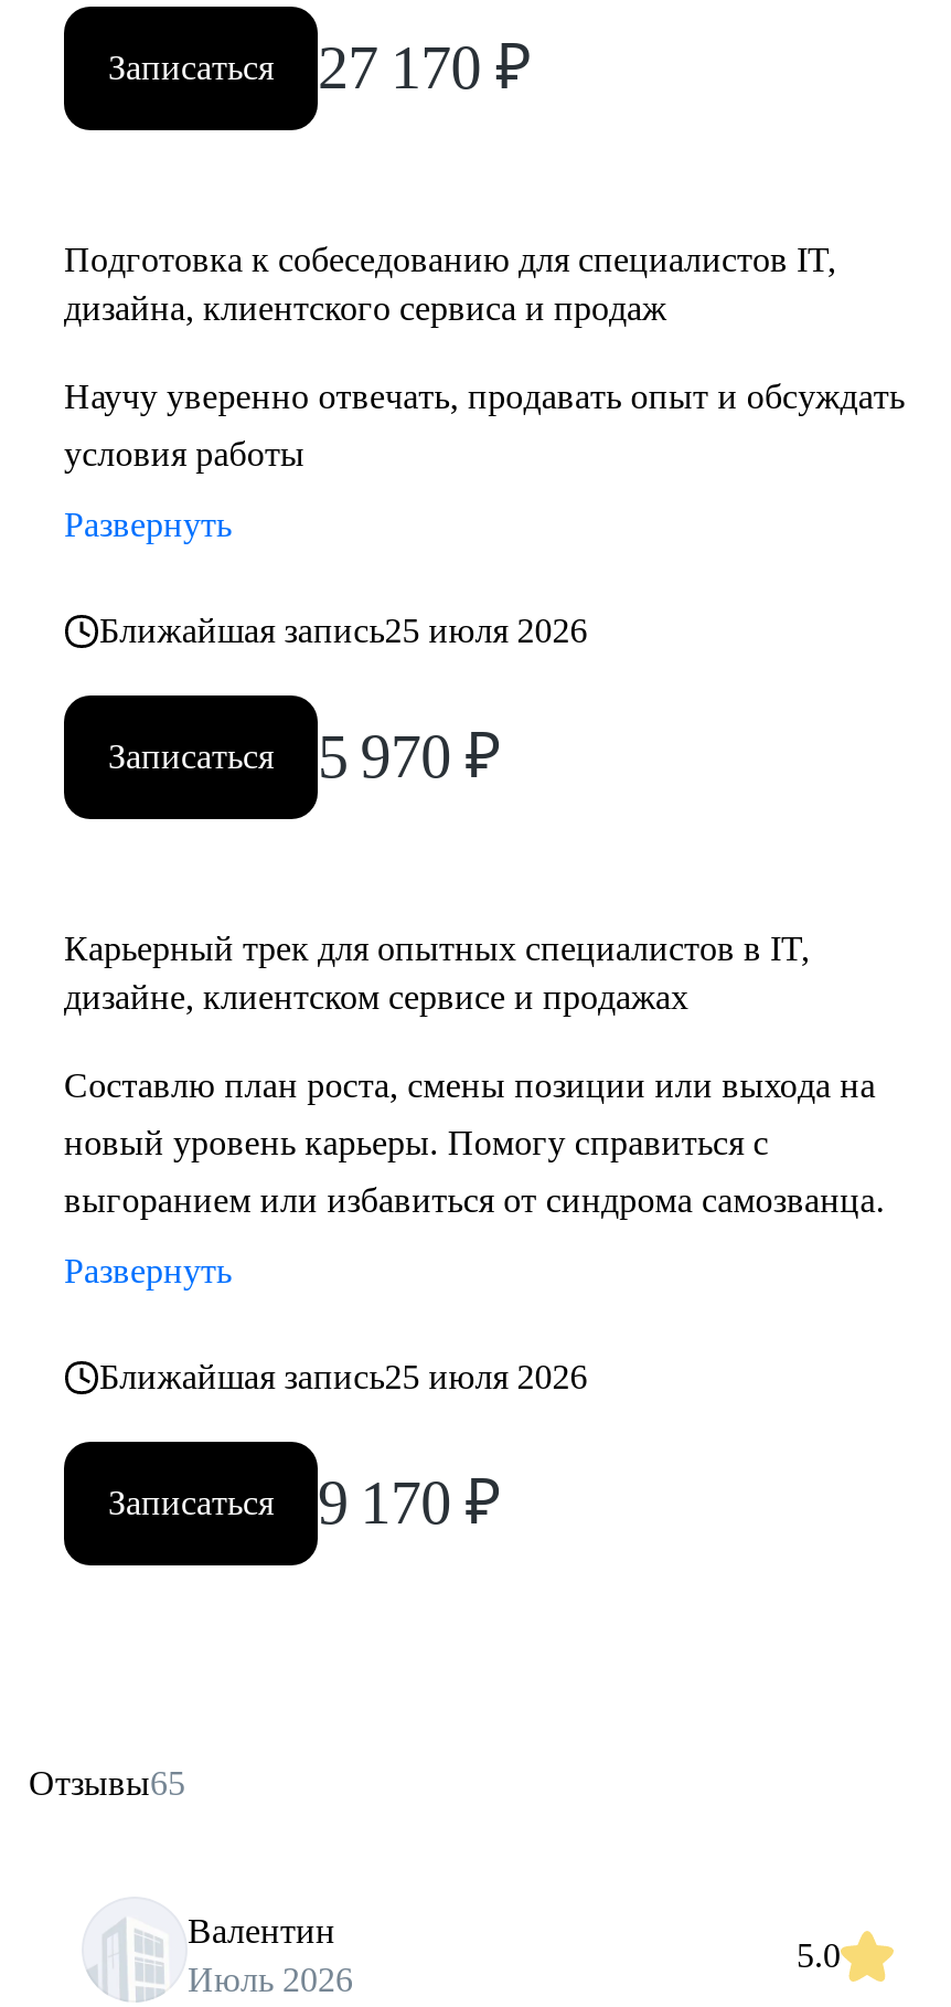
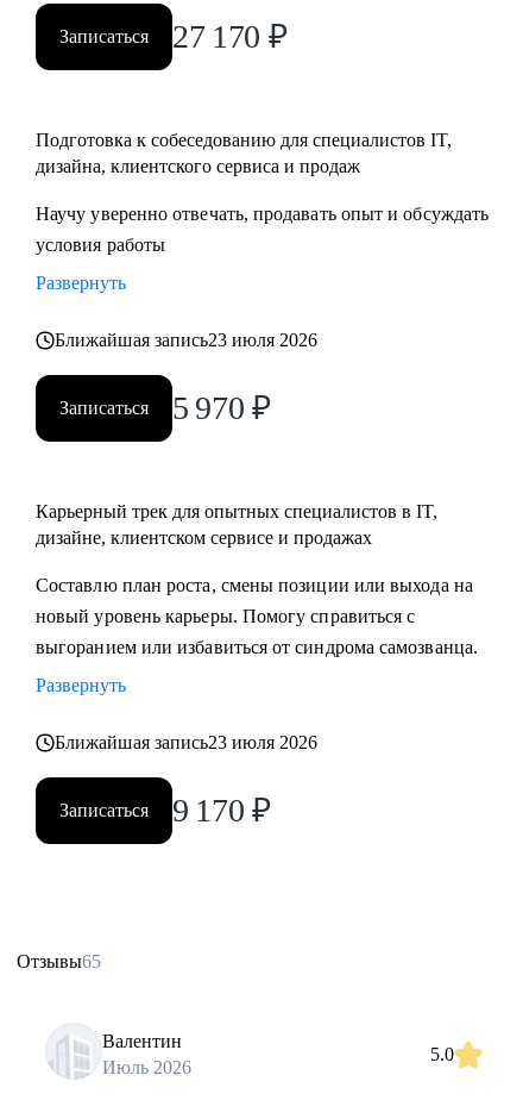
- Ближайшая запись25 июля 2026
+ Ближайшая запись23 июля 2026

- Ближайшая запись25 июля 2026
+ Ближайшая запись23 июля 2026
